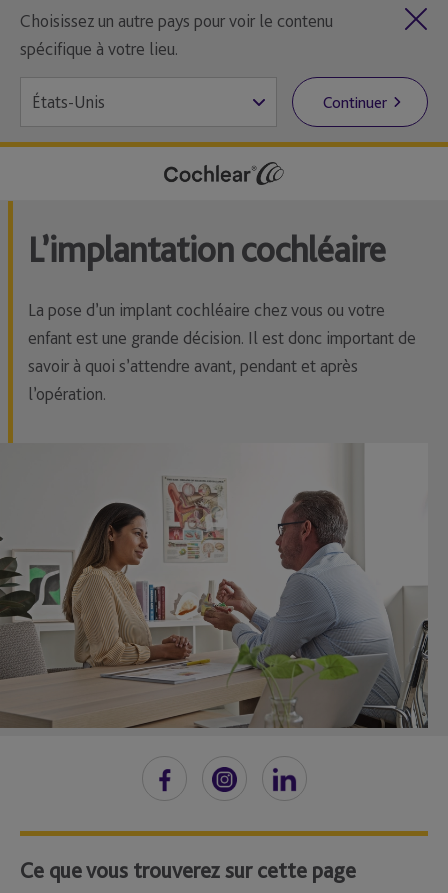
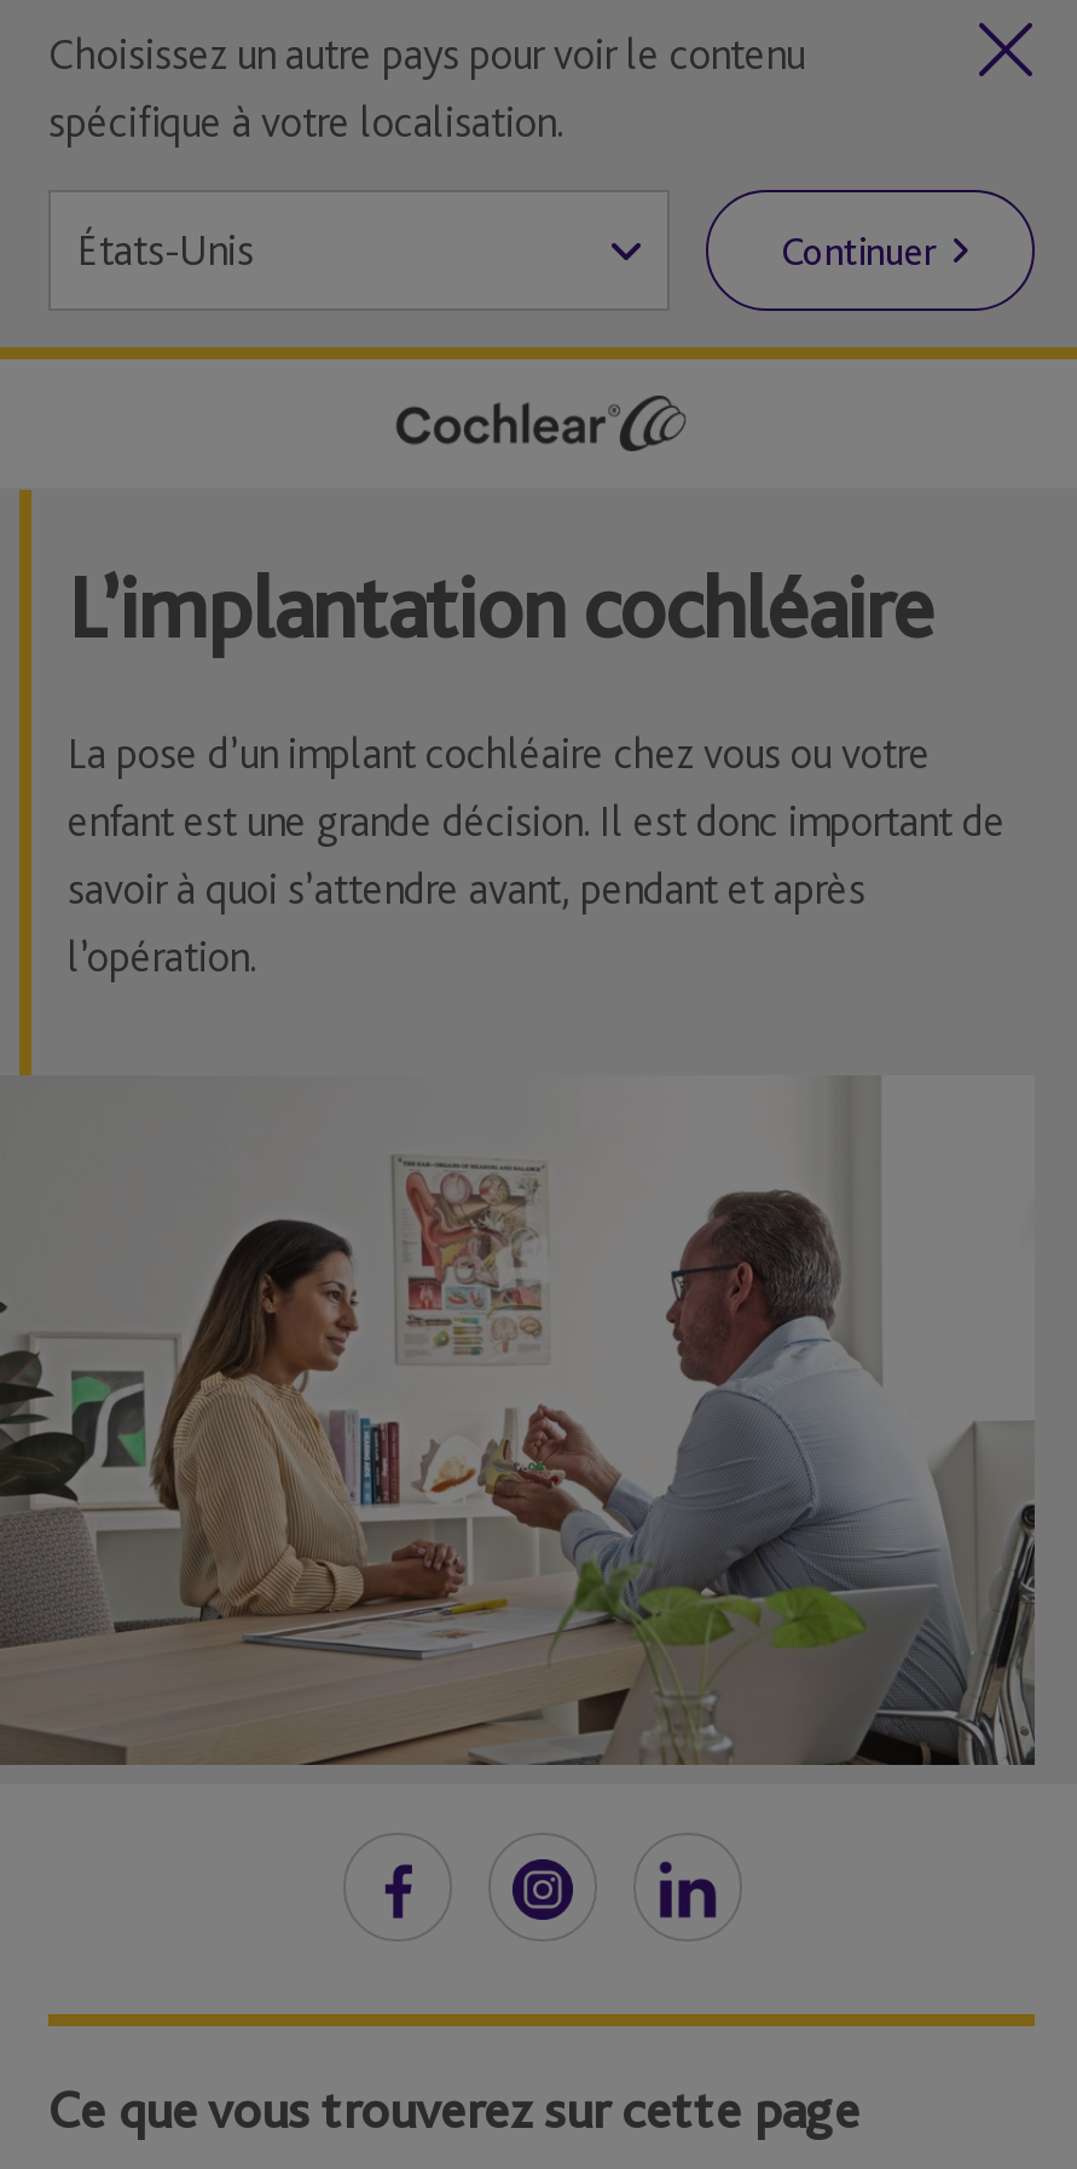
- spécifique à votre lieu.
+ spécifique à votre localisation.
